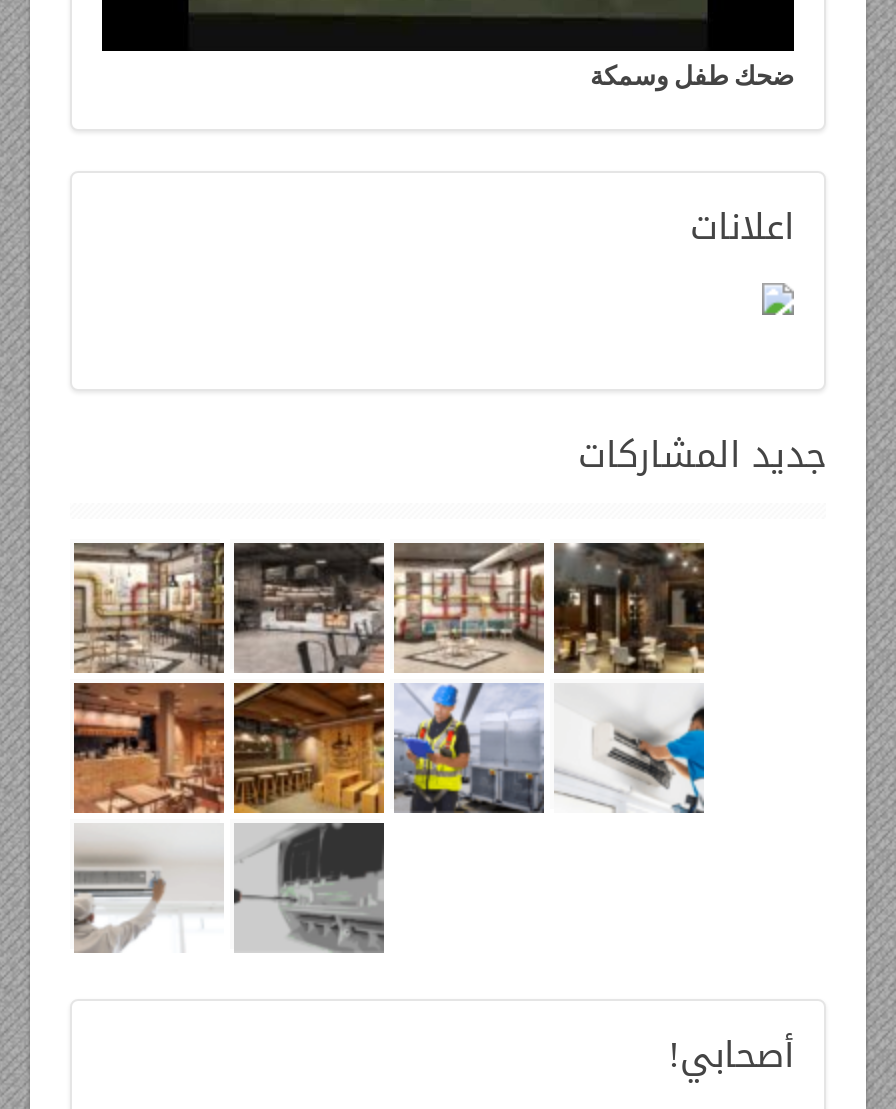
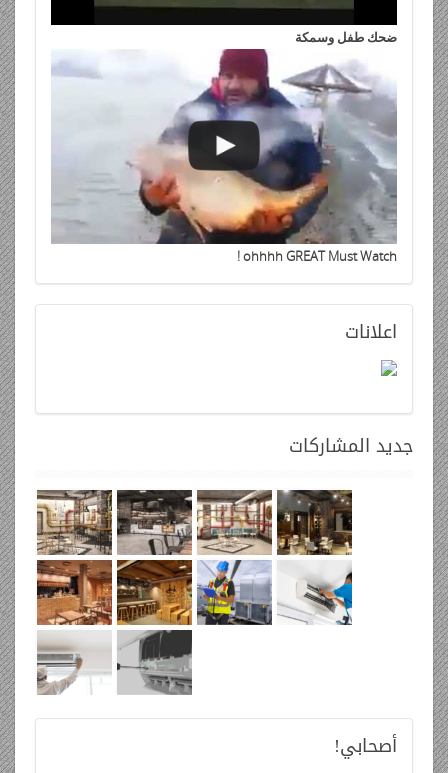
+ [image]
+ ohhhh GREAT Must Watch !
